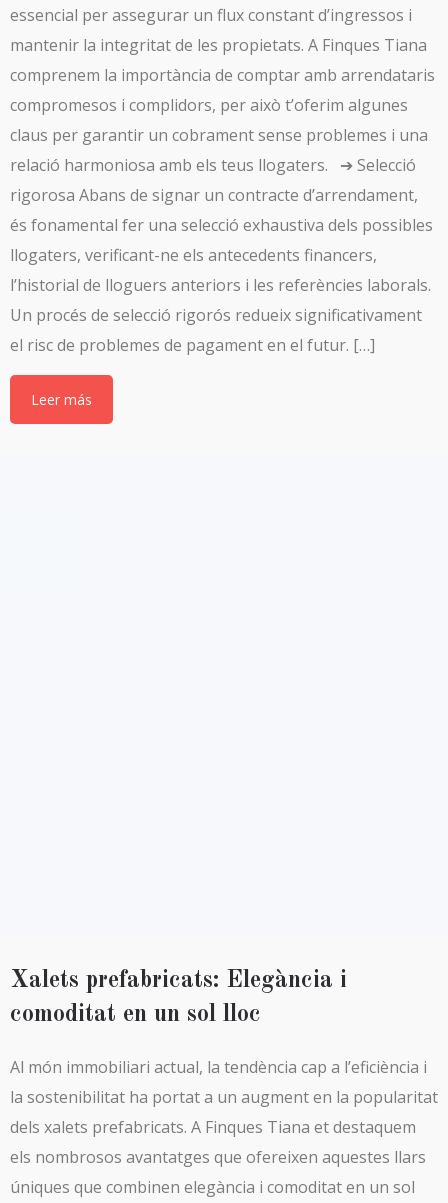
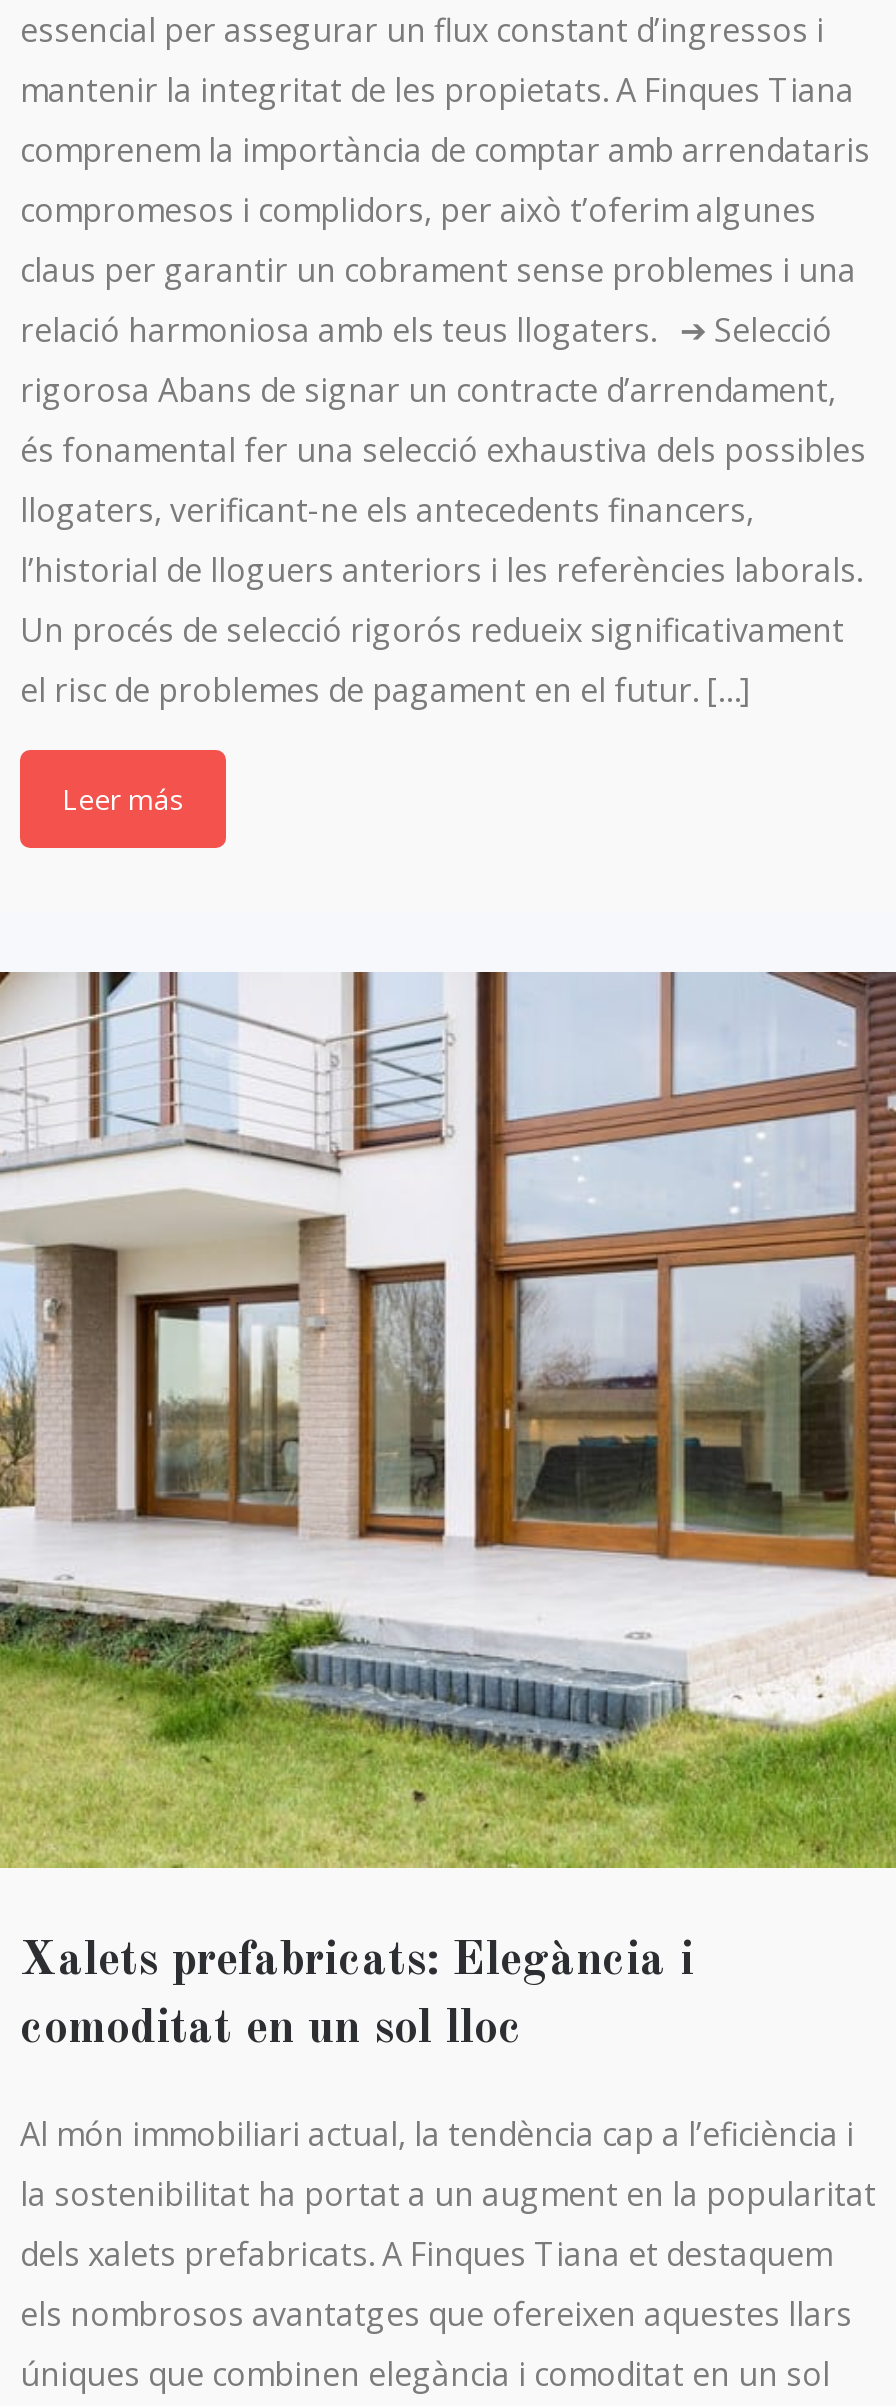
+ [image]
